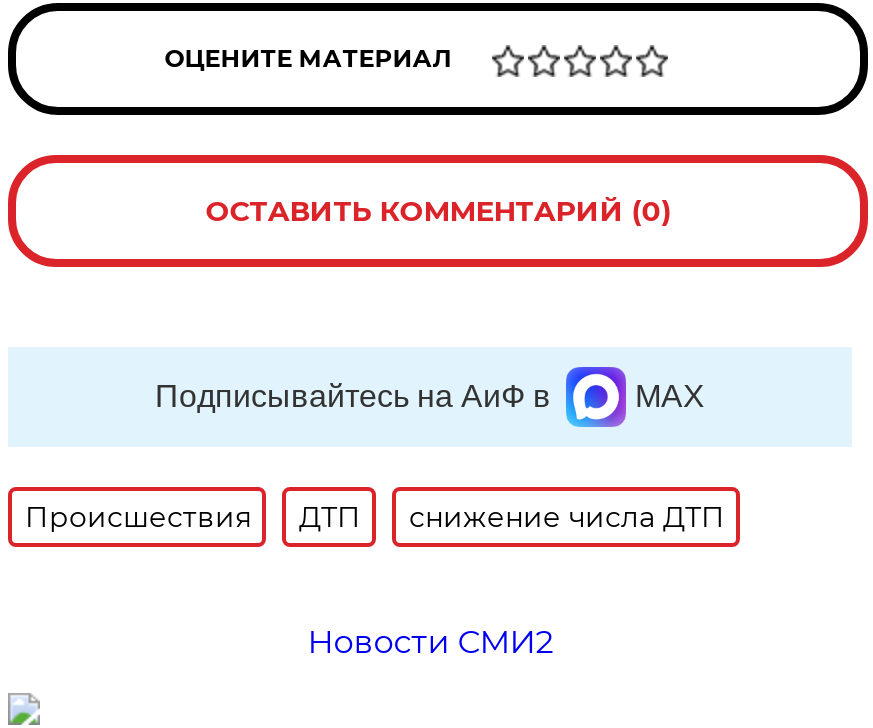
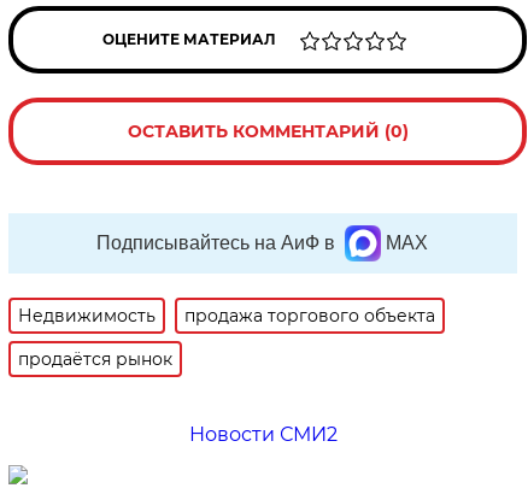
- Происшествия
- ДТП
- снижение числа ДТП
+ Недвижимость
+ продажа торгового объекта
+ продаётся рынок
